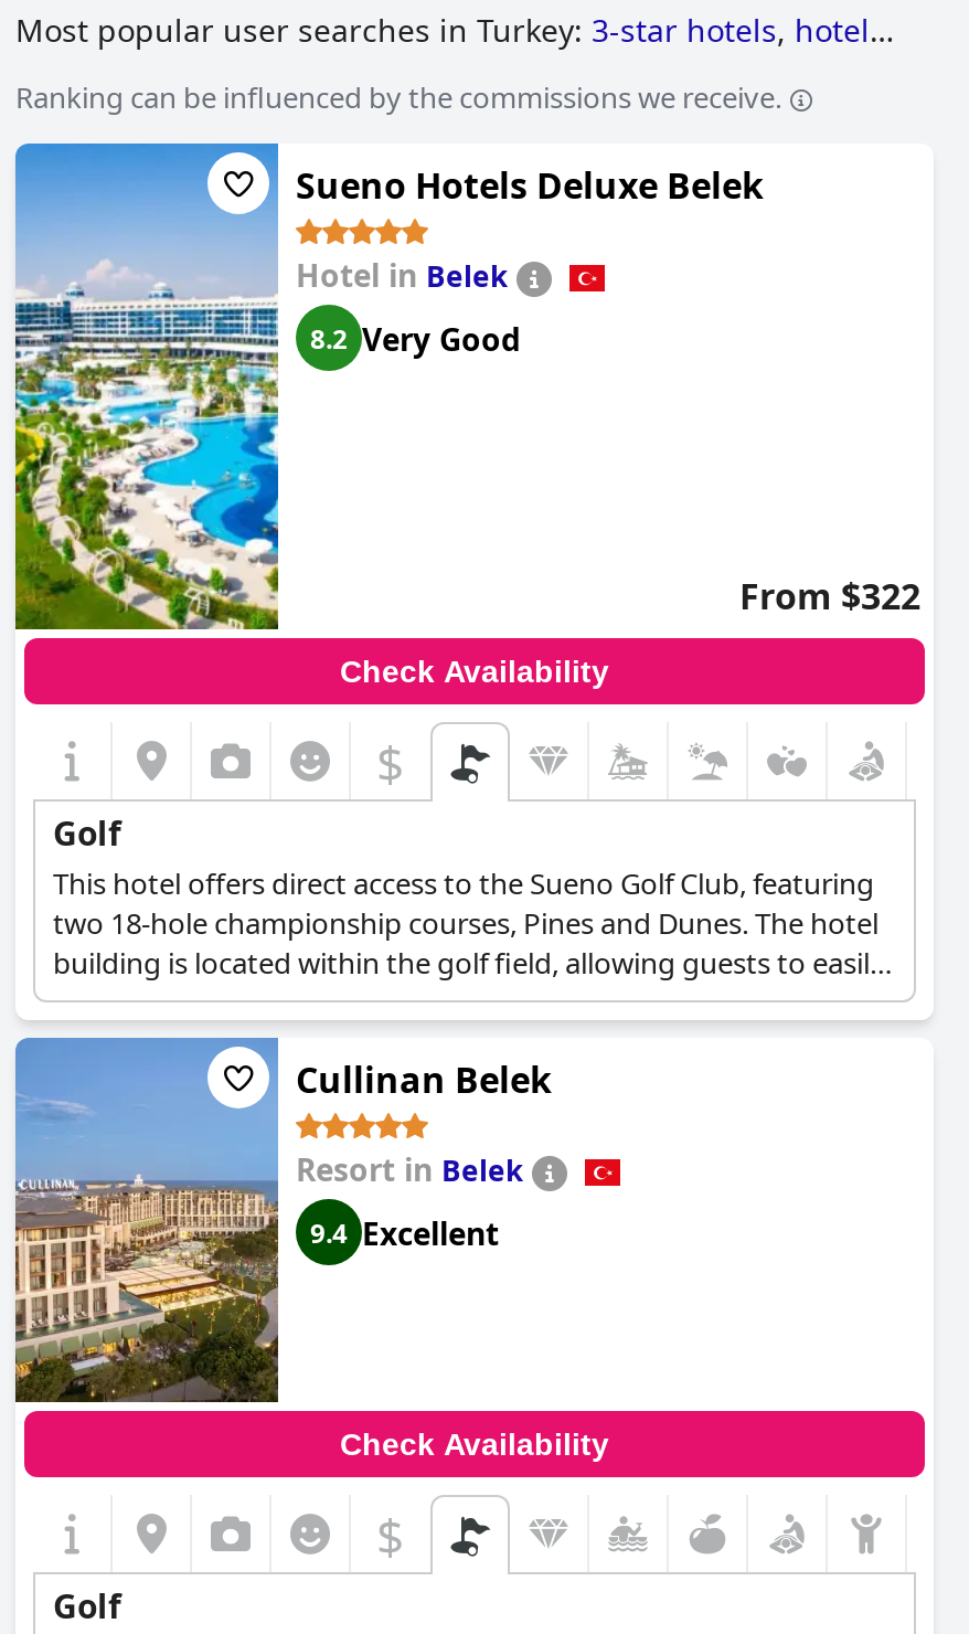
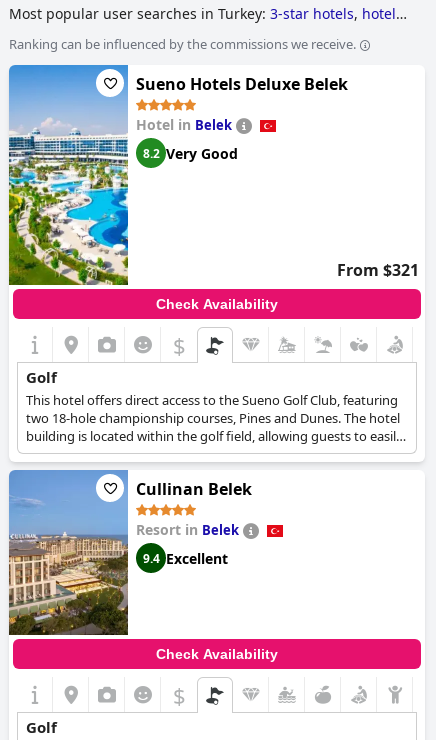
- From $322
+ From $321
